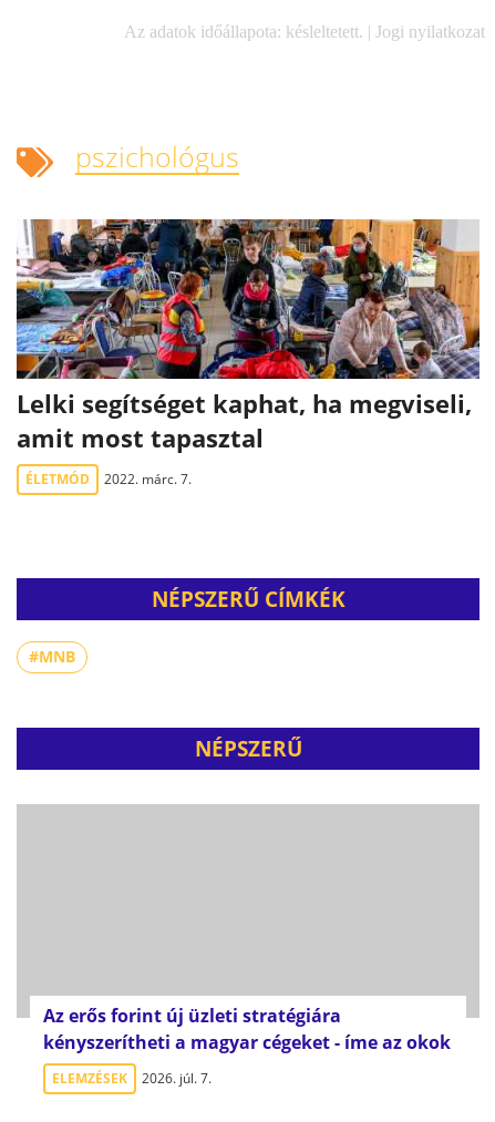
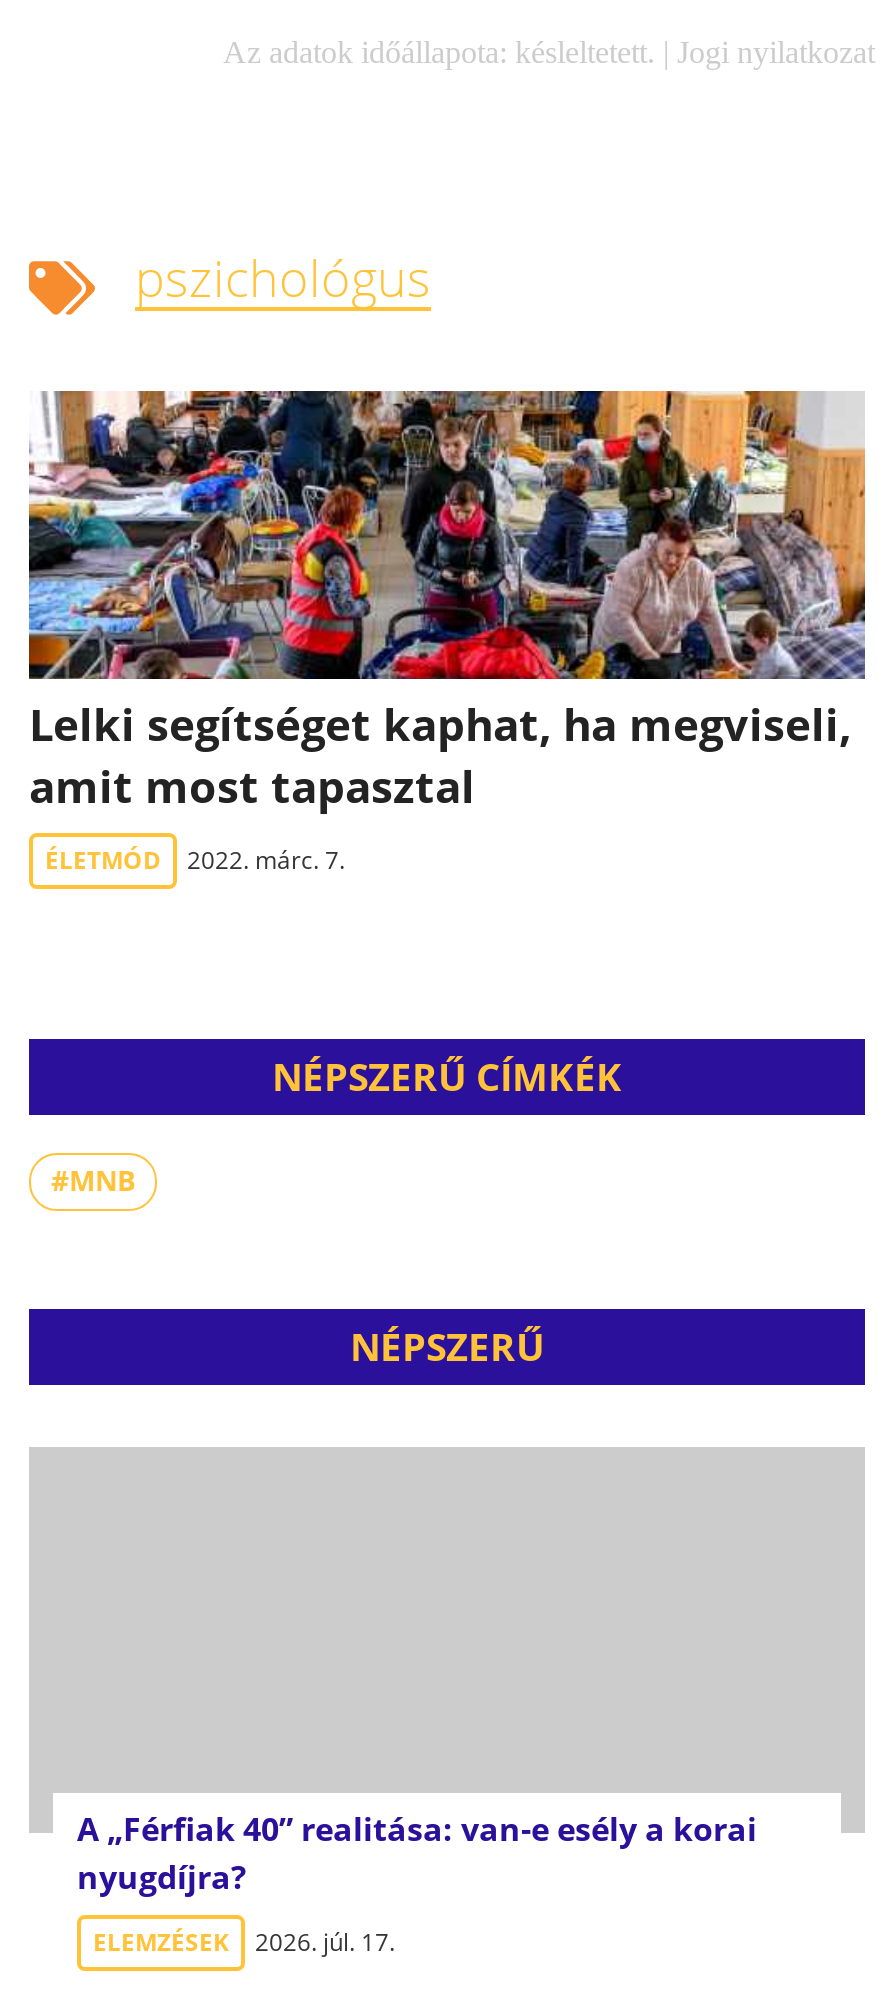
- Az erős forint új üzleti stratégiára
- kényszerítheti a magyar cégeket - íme az okok
+ A „Férfiak 40” realitása: van-e esély a korai
+ nyugdíjra?

- ELEMZÉSEK 2026. júl. 7.
+ ELEMZÉSEK 2026. júl. 17.
